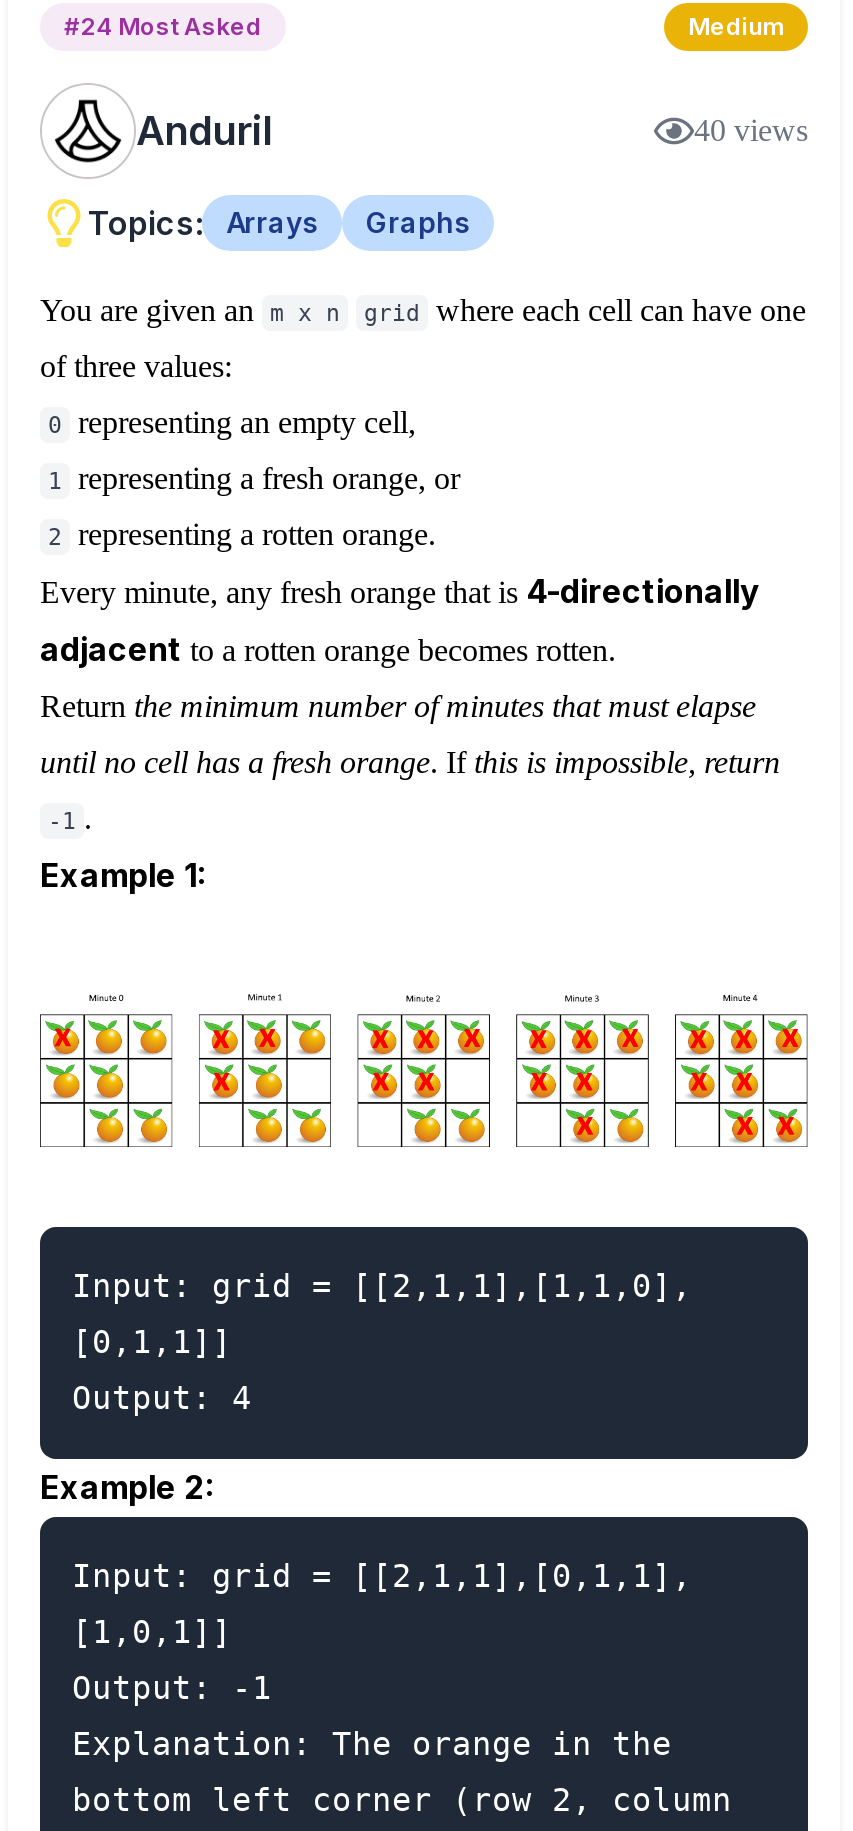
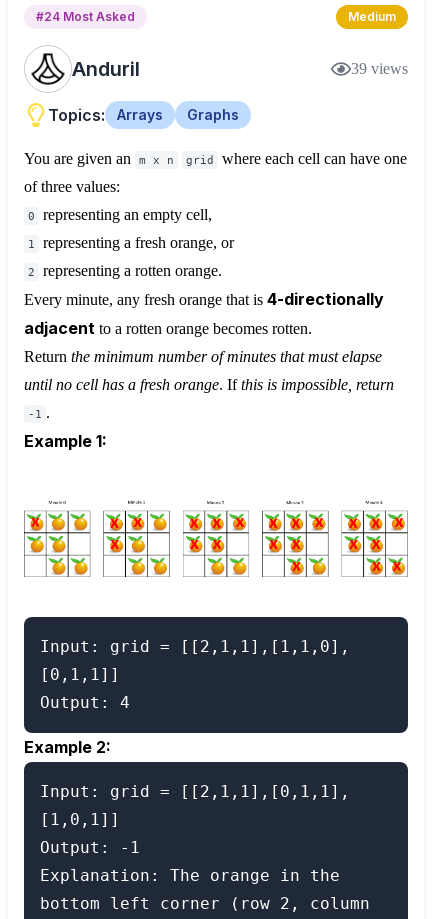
- 40 views
+ 39 views
